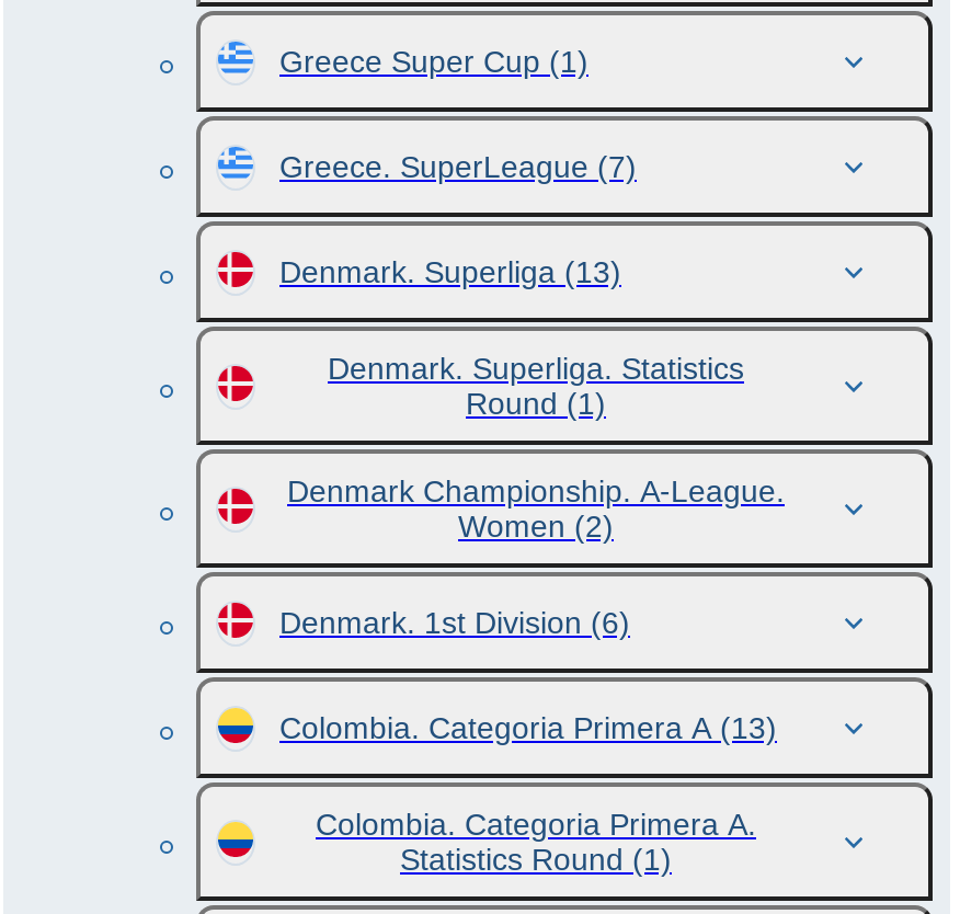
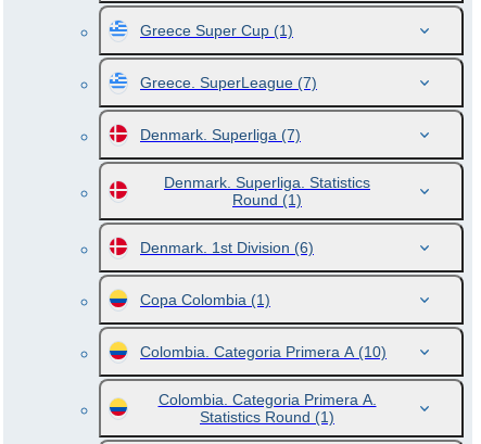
- Denmark. Superliga (13)
+ Denmark. Superliga (7)

- Denmark Championship. A-League.
- Women (2)

moved up: Denmark. 1st Division (6)

- Colombia. Categoria Primera A (13)
+ Copa Colombia (1)
+ Colombia. Categoria Primera A (10)
